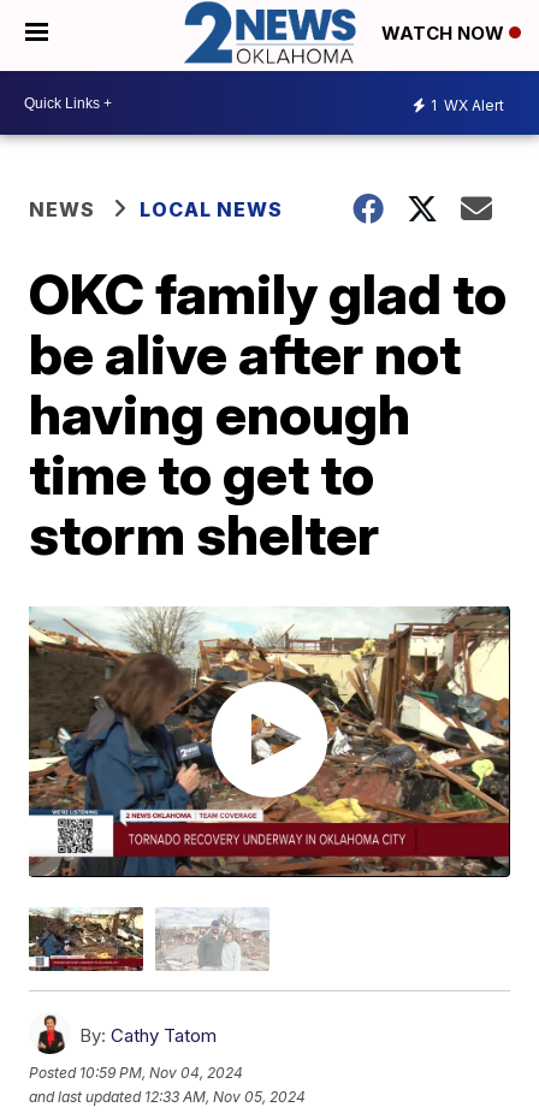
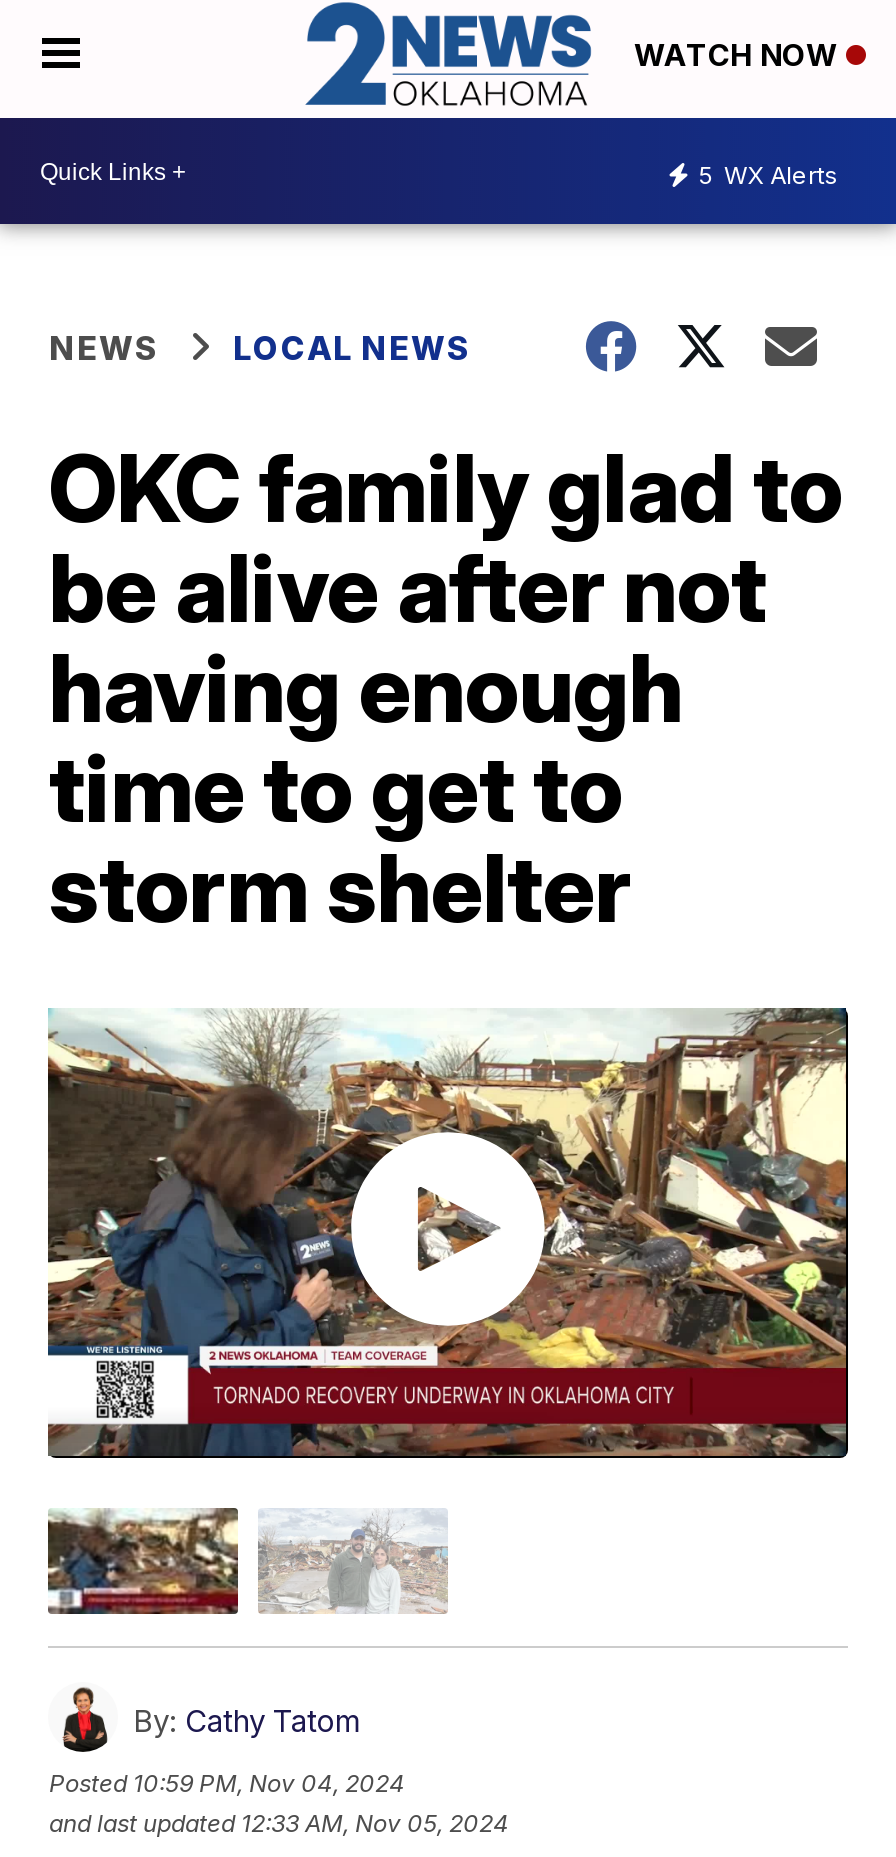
- 1 WX Alert
+ 5 WX Alerts
